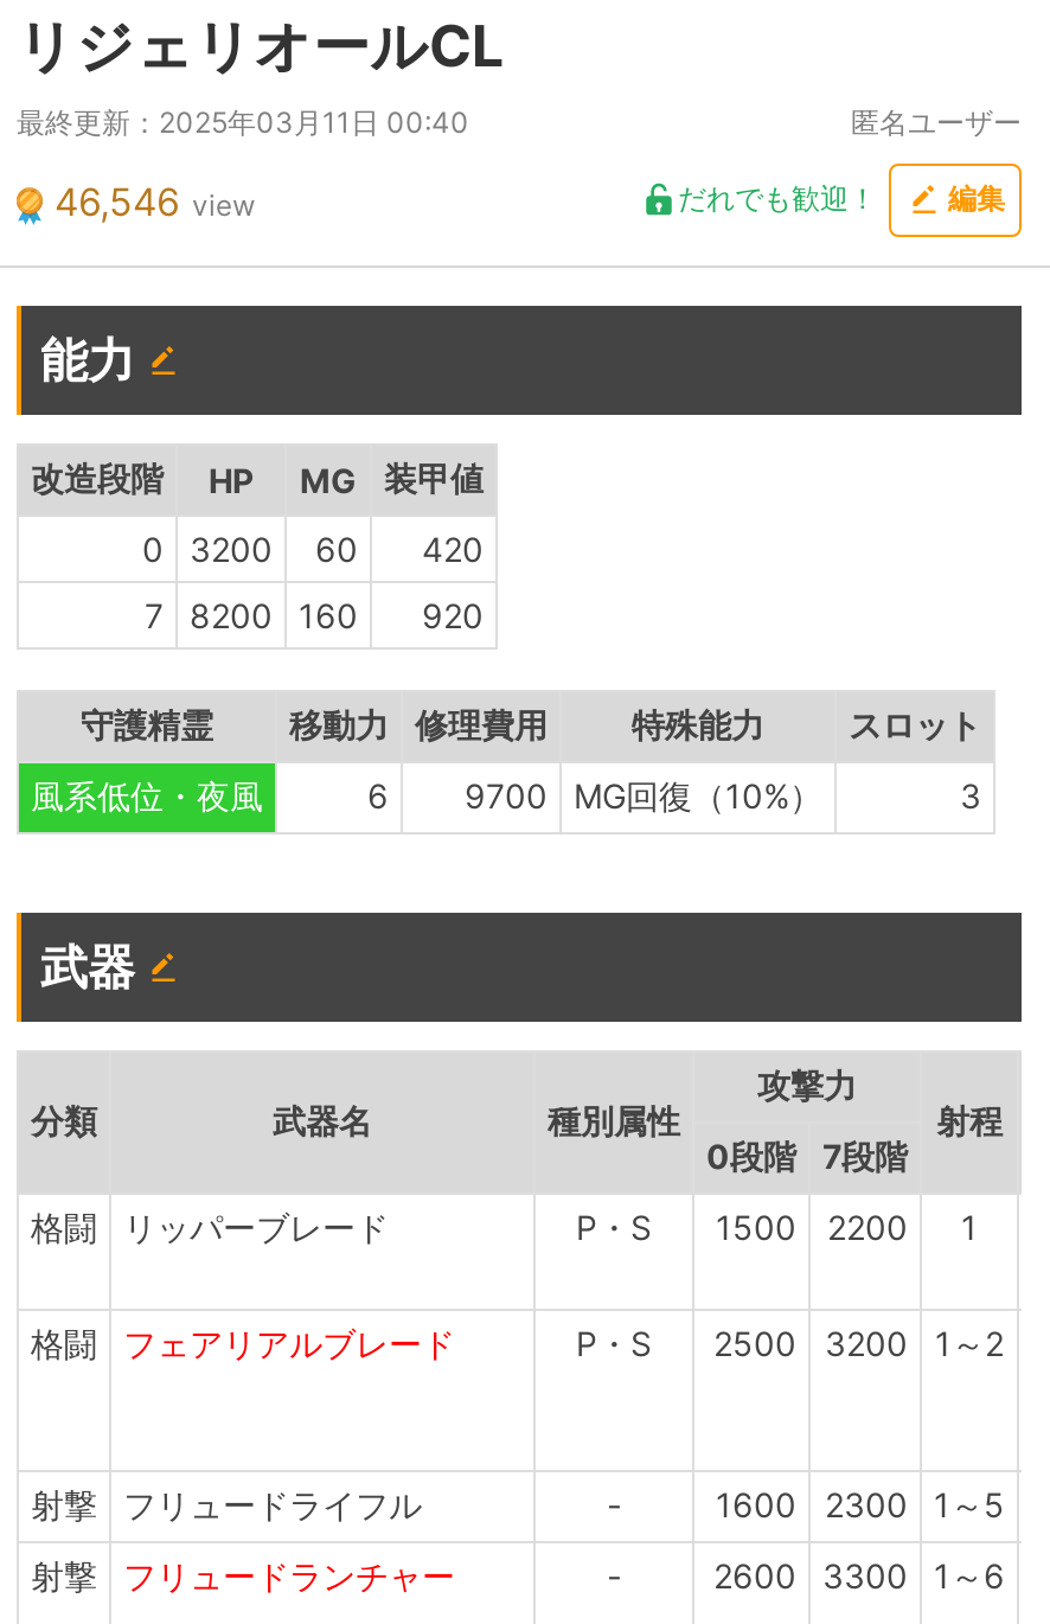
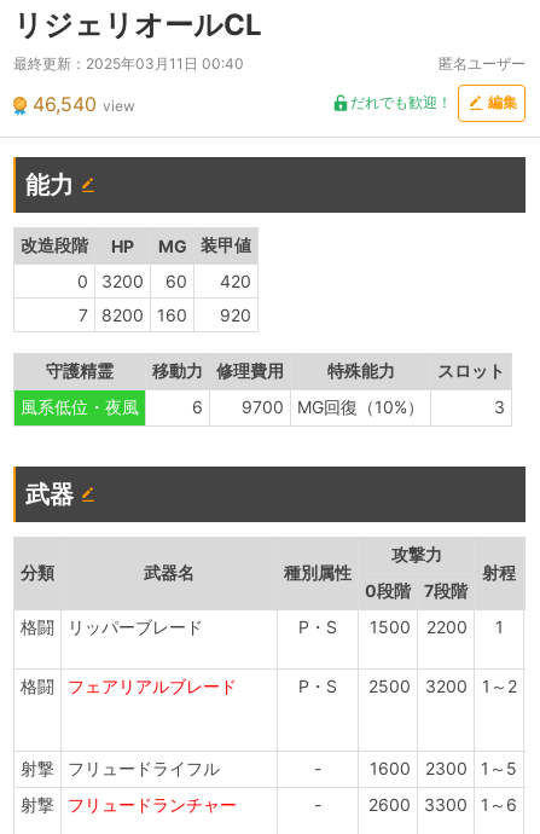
- 46,546 view
+ 46,540 view
